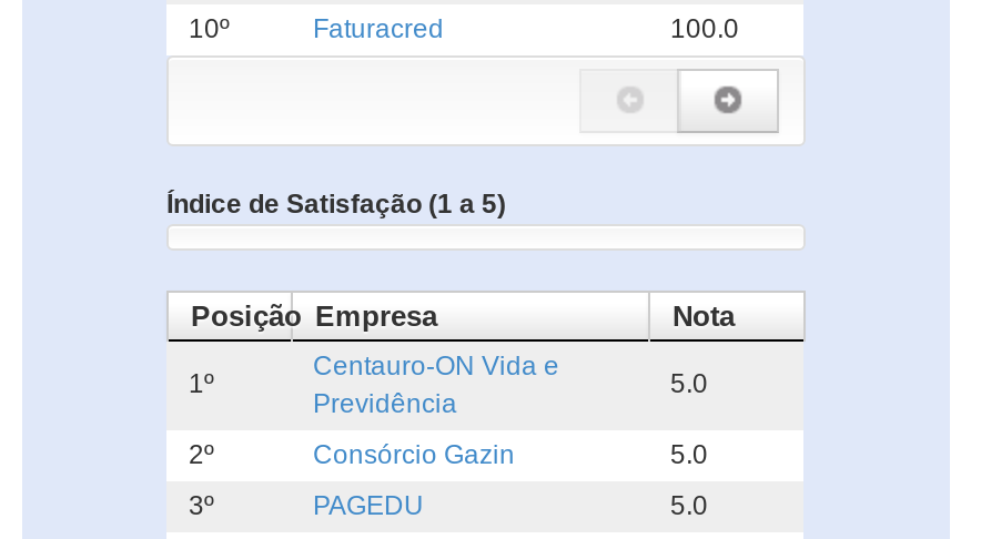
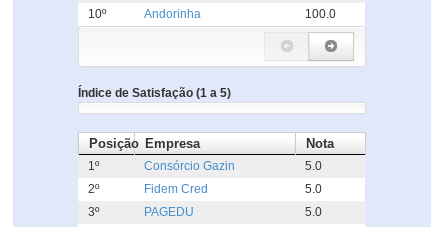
- Faturacred
+ Andorinha

- Centauro-ON Vida e
- Previdência

moved up: Consórcio Gazin

+ Fidem Cred
